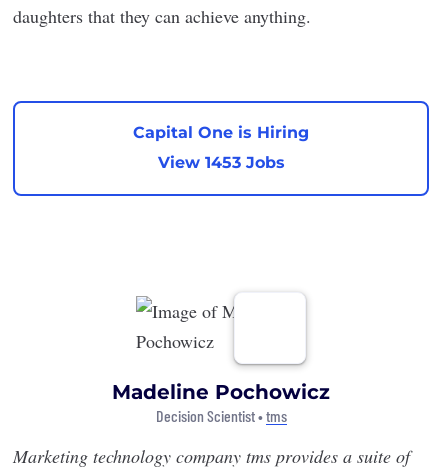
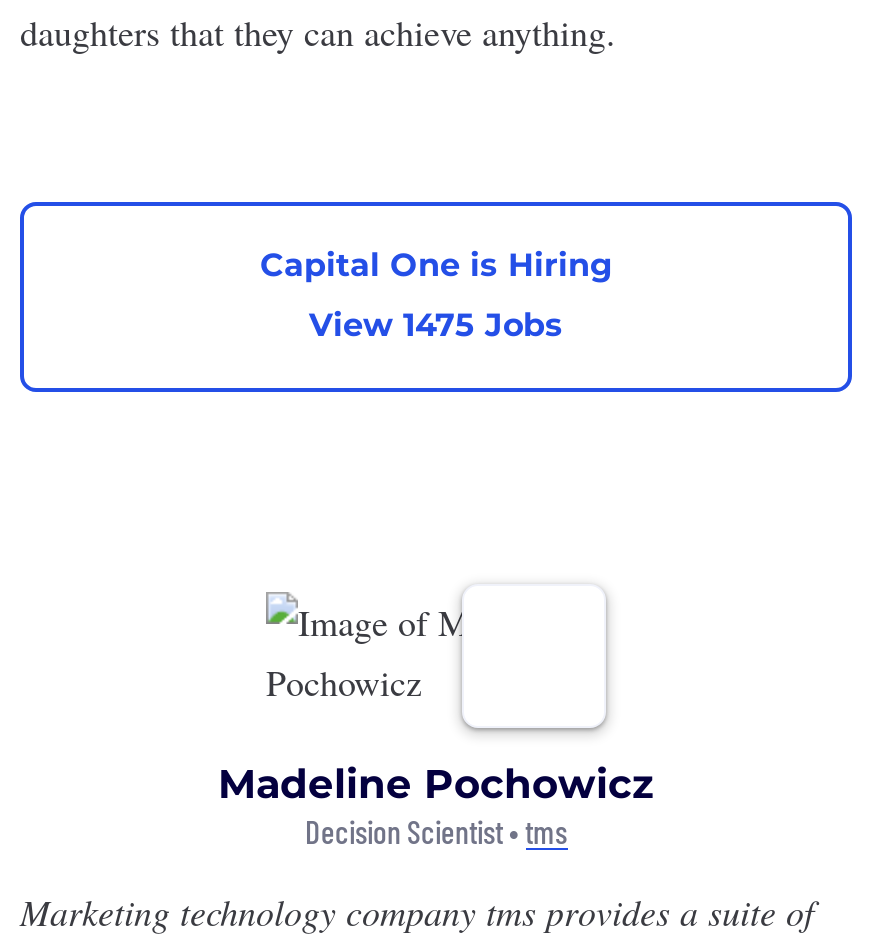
- View 1453 Jobs
+ View 1475 Jobs
